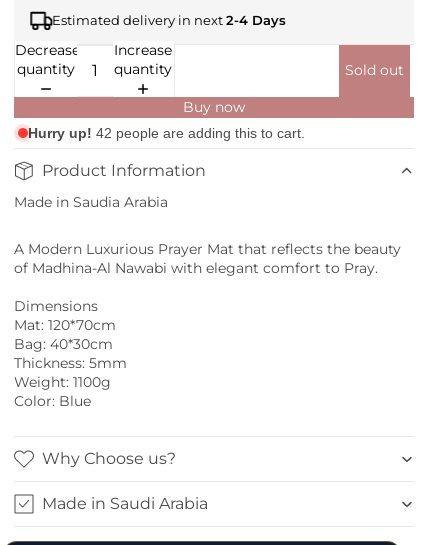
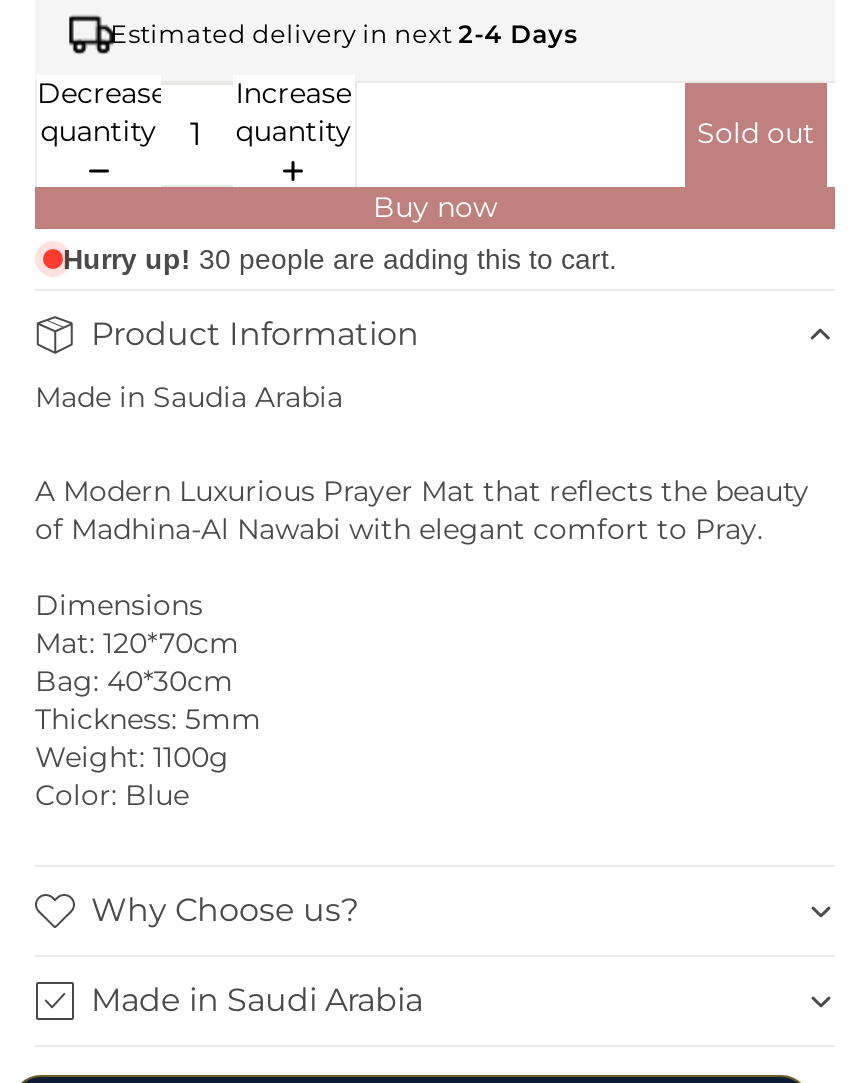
- Hurry up! 42 people are adding this to cart.
+ Hurry up! 30 people are adding this to cart.
